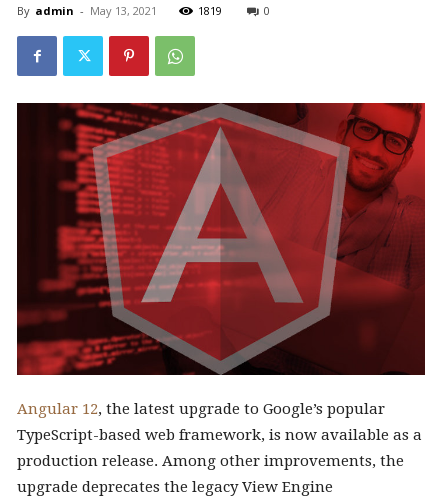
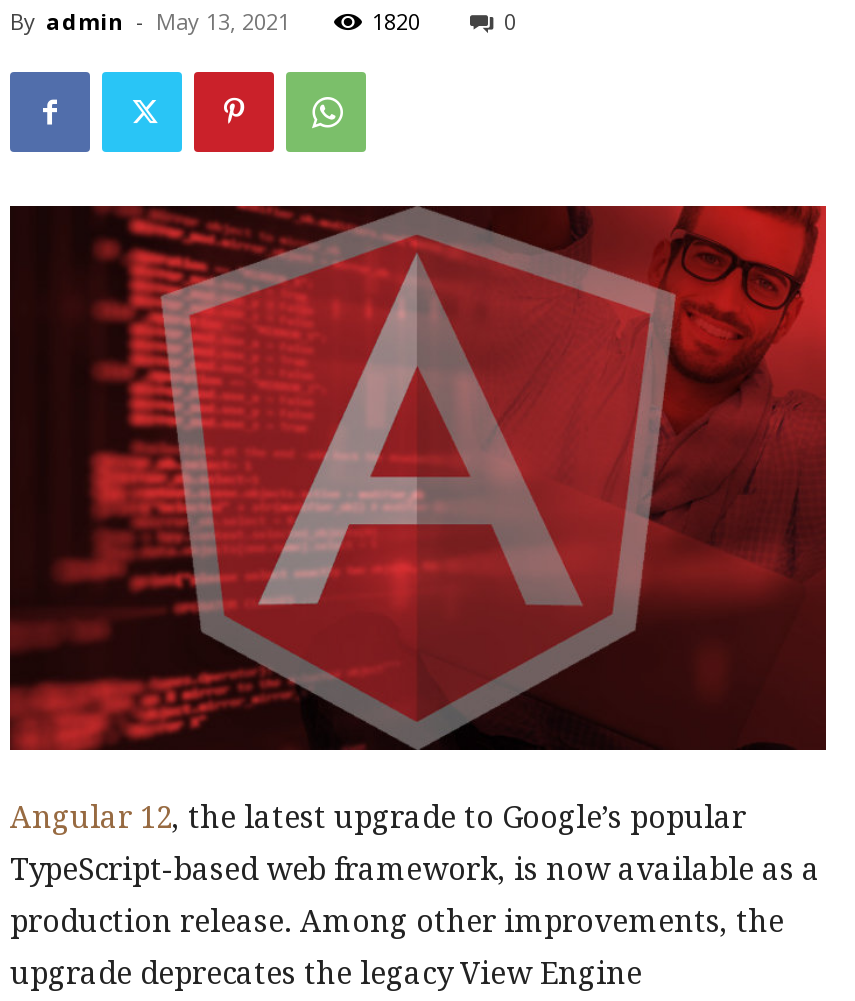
- 1819
+ 1820
